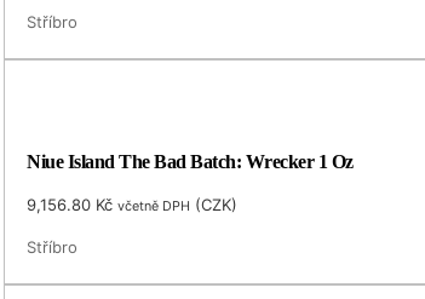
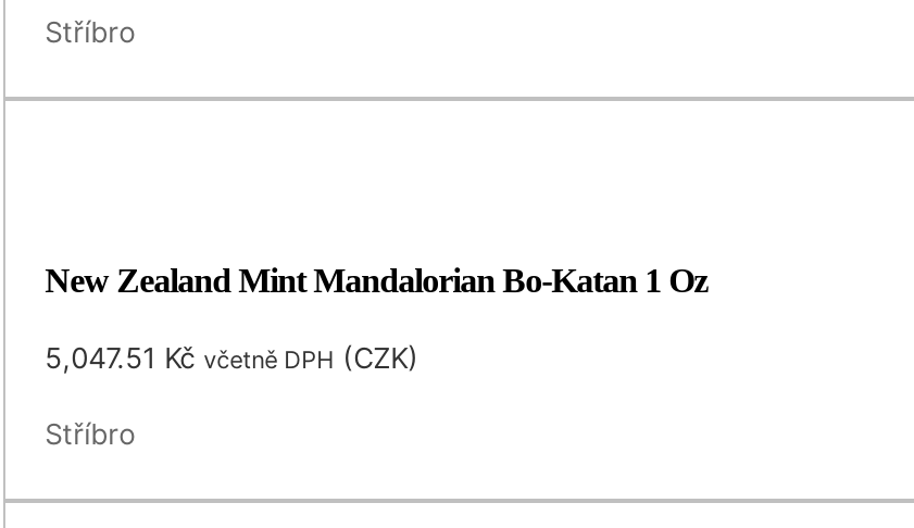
- Niue Island The Bad Batch: Wrecker 1 Oz
+ New Zealand Mint Mandalorian Bo-Katan 1 Oz

- 9,156.80 Kč včetně DPH (CZK)
+ 5,047.51 Kč včetně DPH (CZK)
